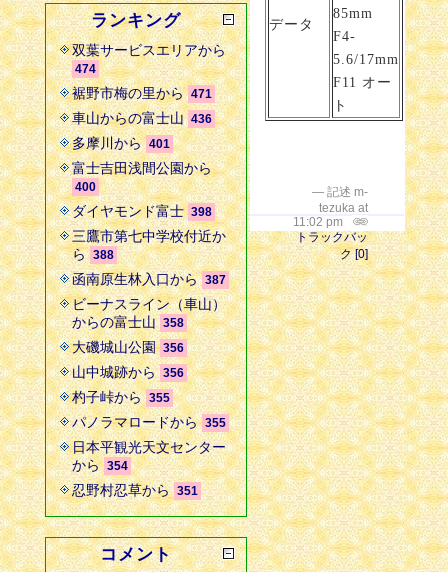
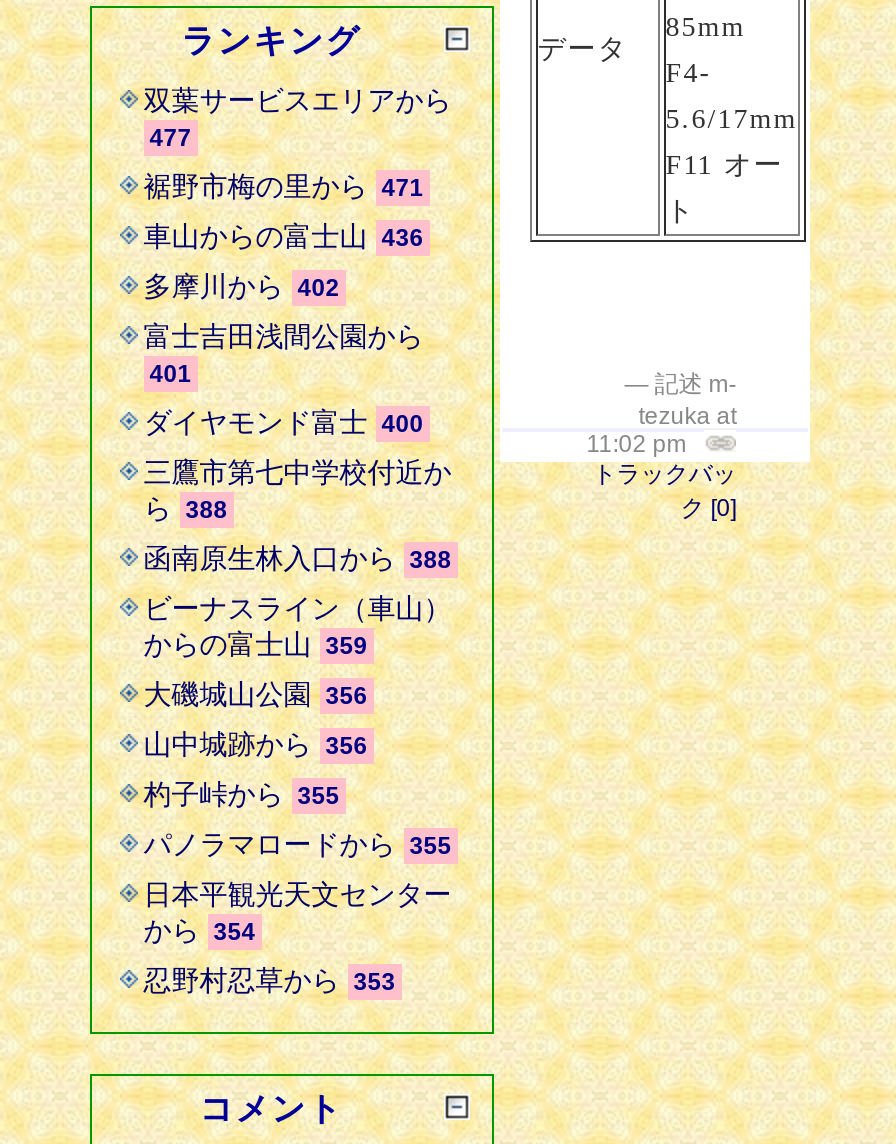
- 474
+ 477

- 多摩川から 401
+ 多摩川から 402

- 400
+ 401

- ダイヤモンド富士 398
+ ダイヤモンド富士 400

- 函南原生林入口から 387
+ 函南原生林入口から 388

- からの富士山 358
+ からの富士山 359

- 忍野村忍草から 351
+ 忍野村忍草から 353
